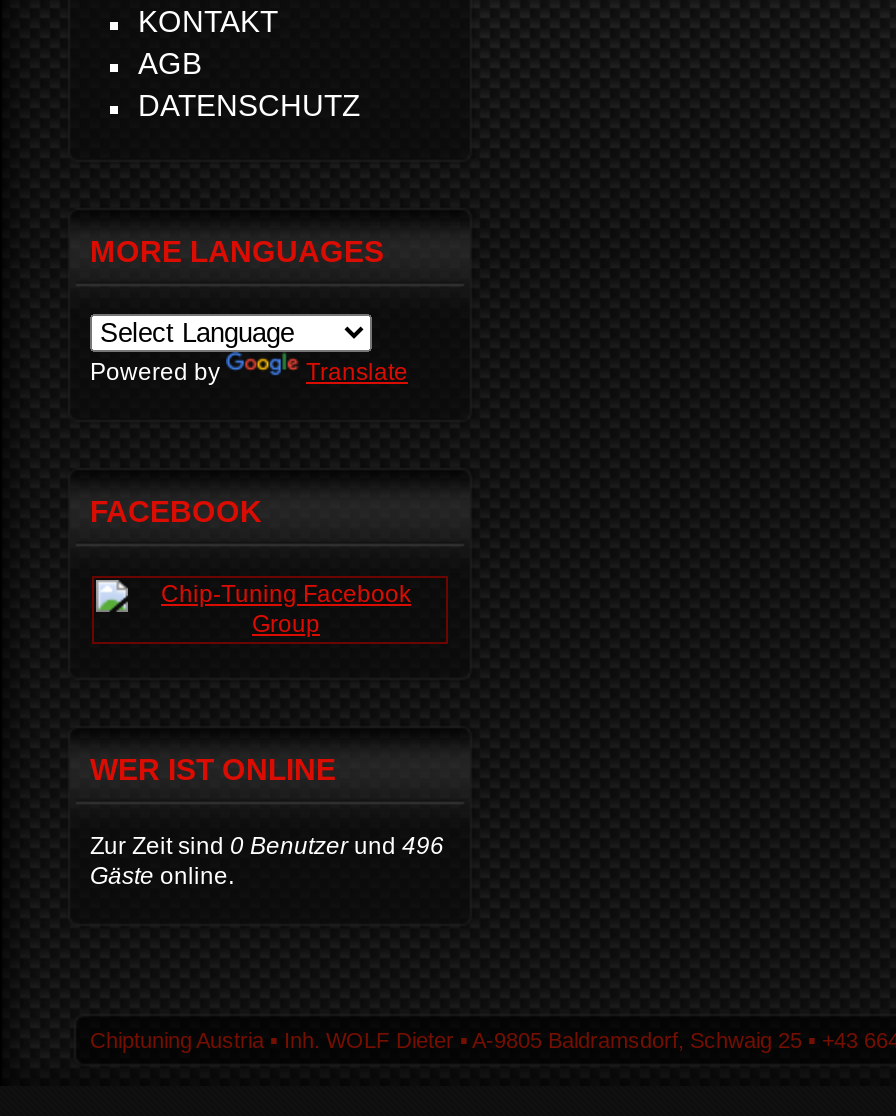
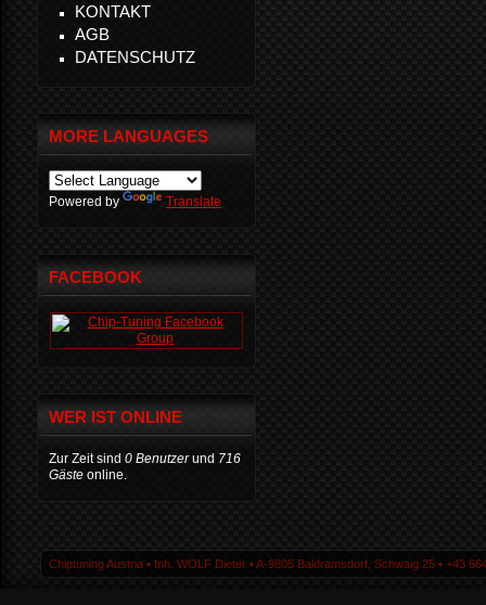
- Zur Zeit sind 0 Benutzer und 496
+ Zur Zeit sind 0 Benutzer und 716
